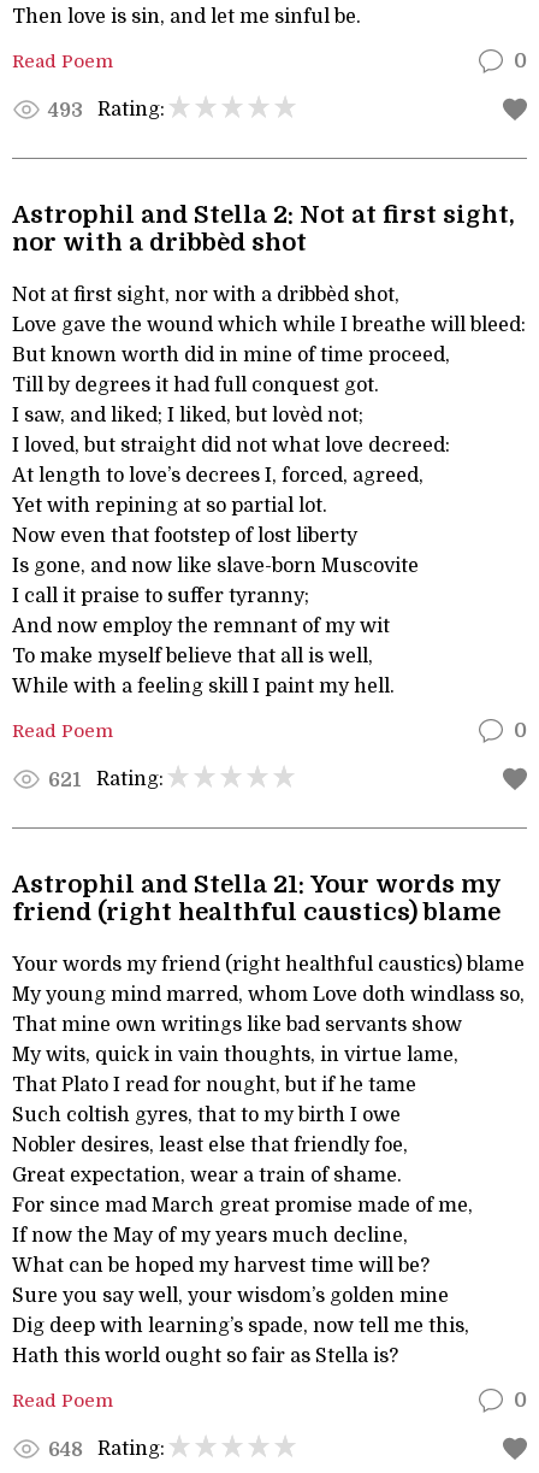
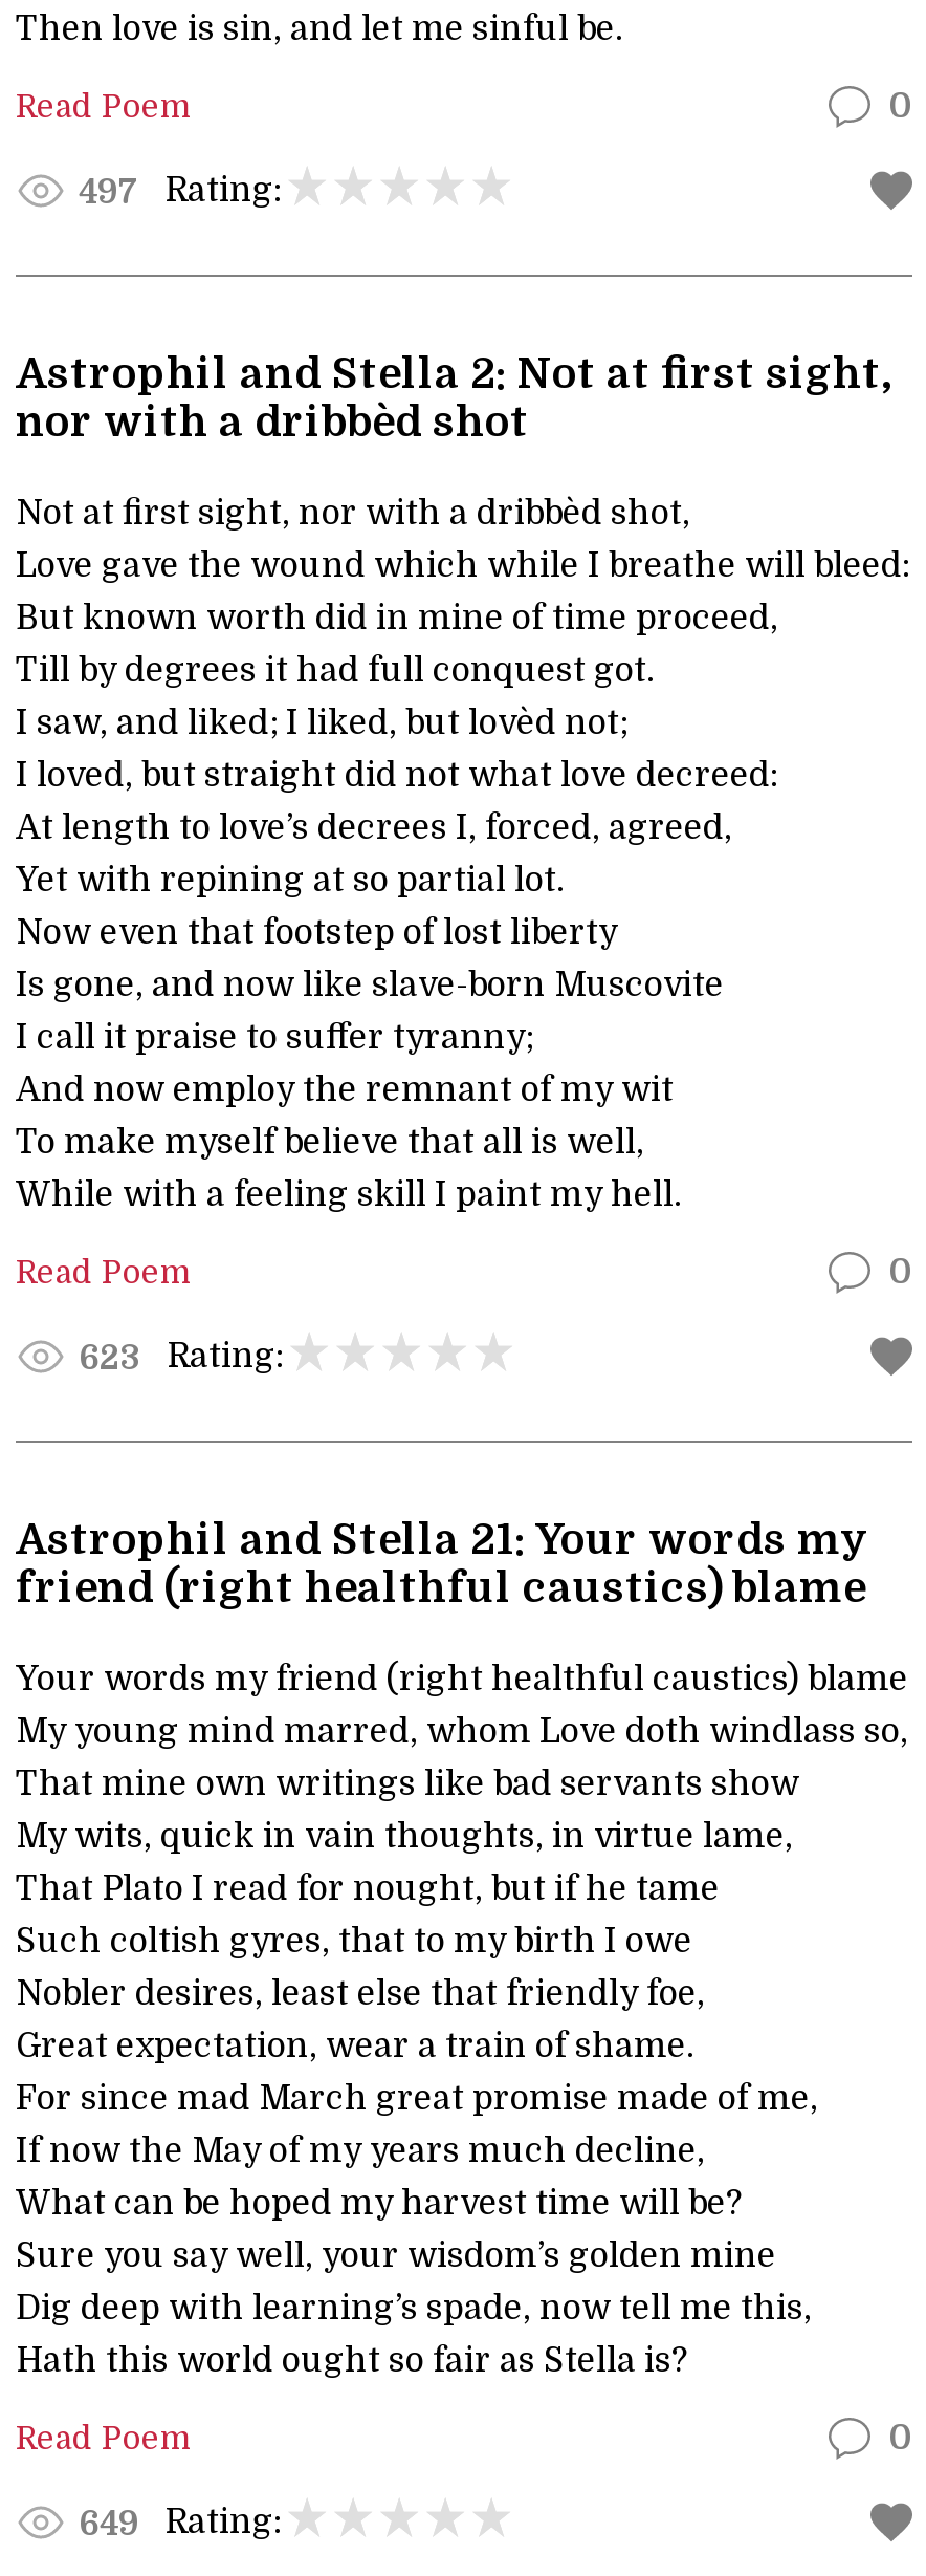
- 493 Rating:
+ 497 Rating:

- 621 Rating:
+ 623 Rating:

- 648 Rating:
+ 649 Rating:
